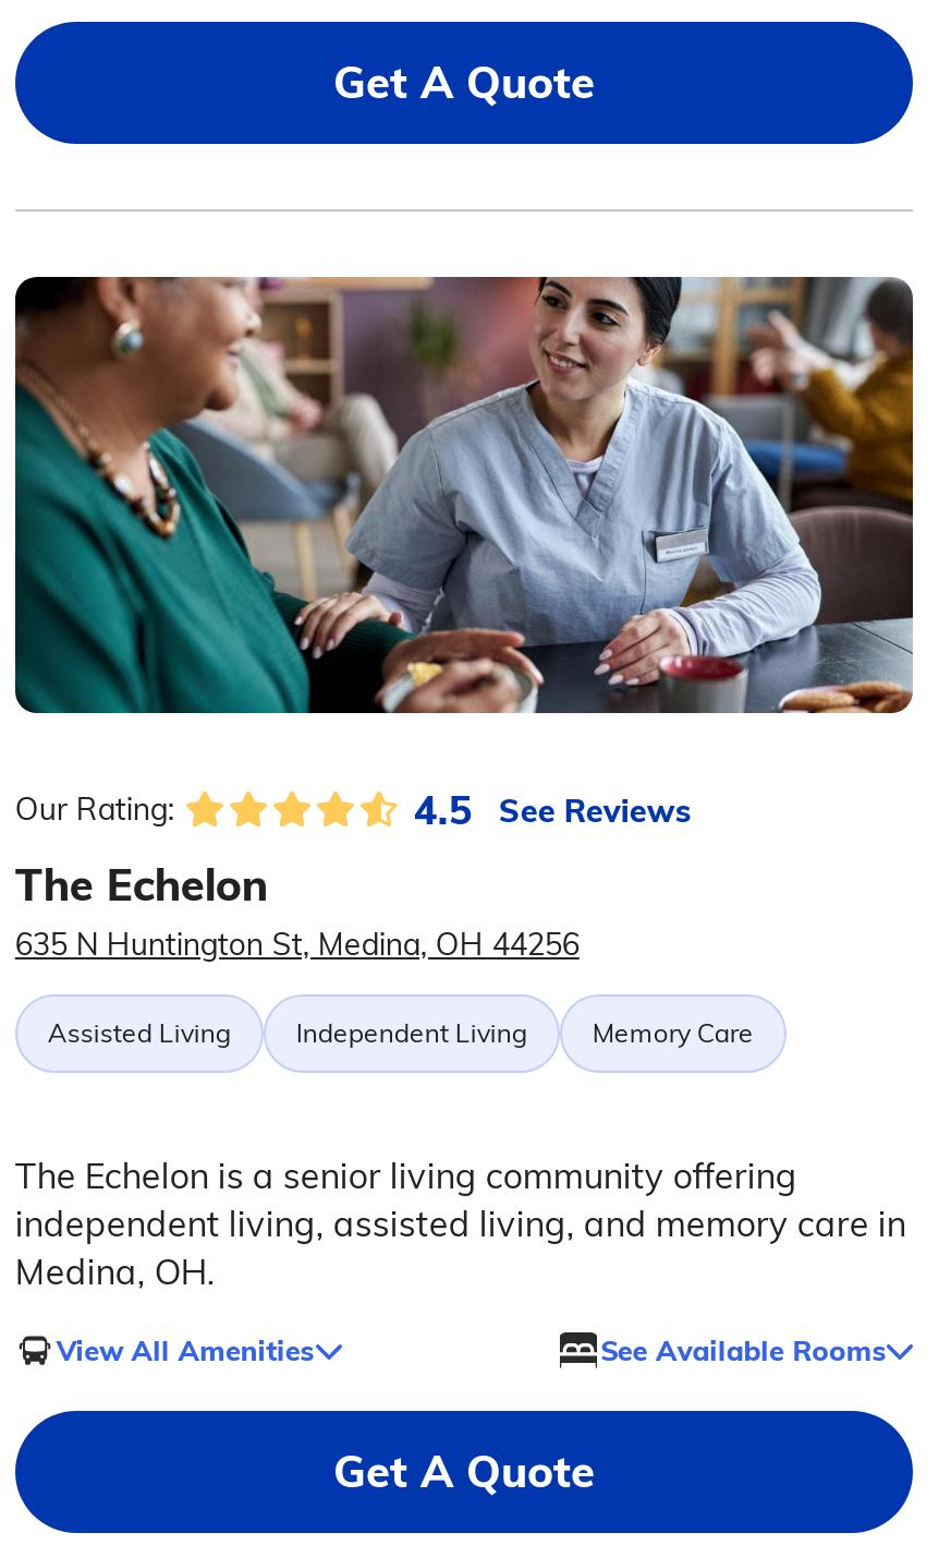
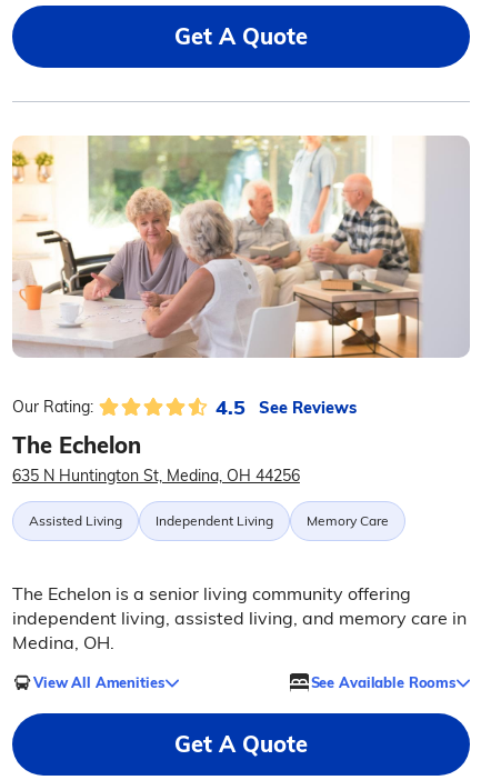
- [image]
+ [image]
